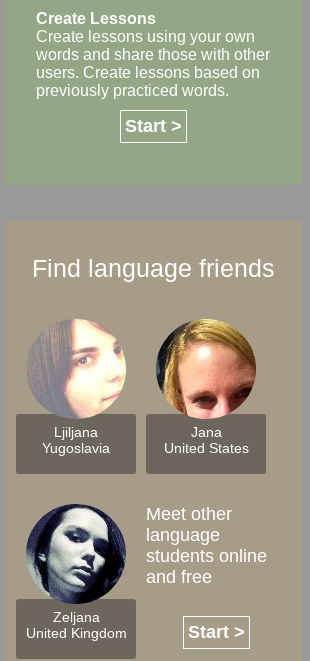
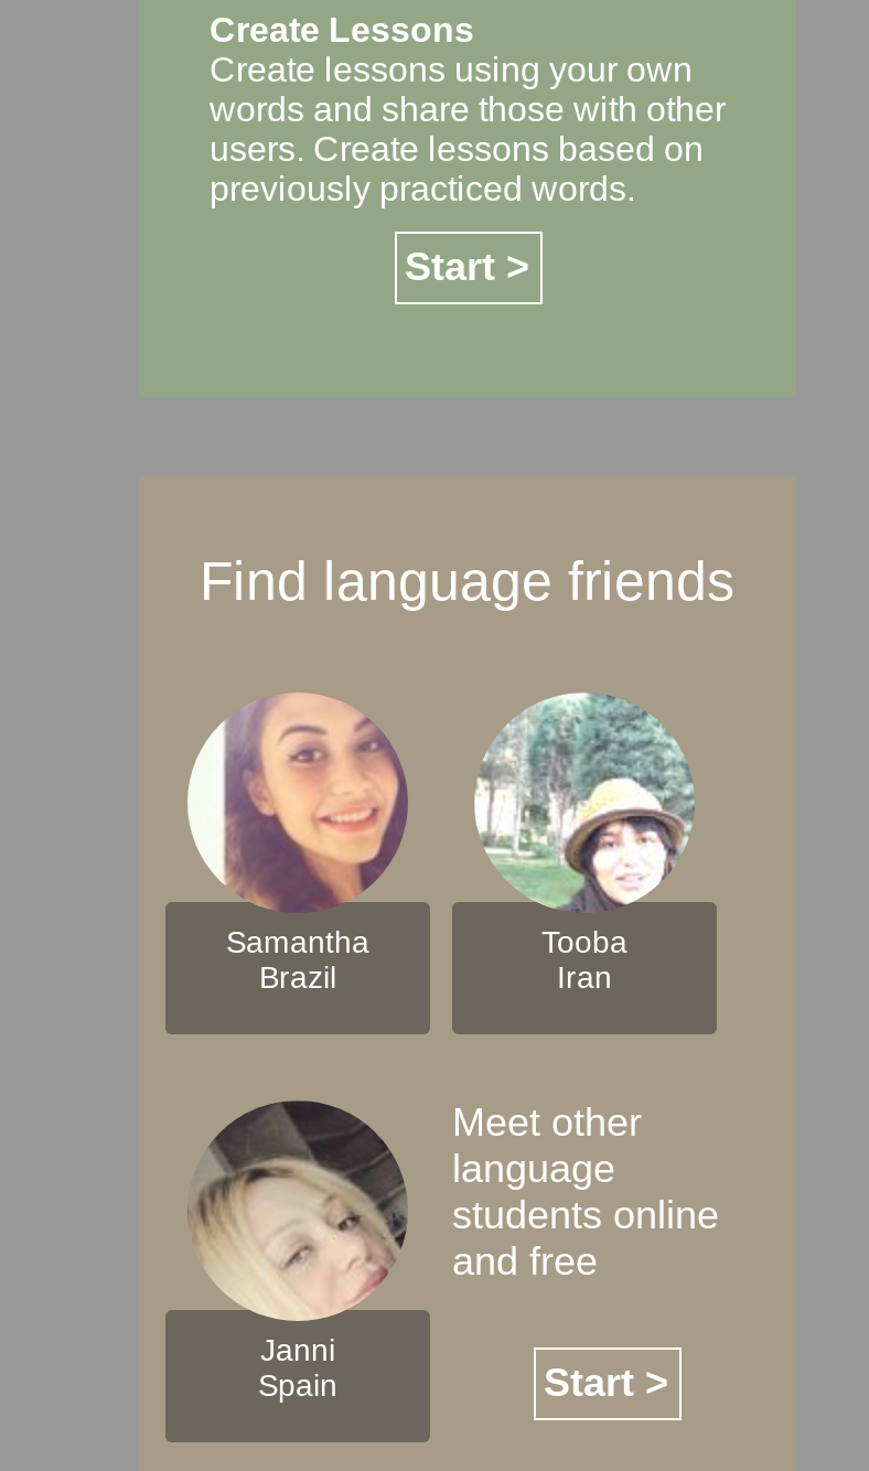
- [image]
- Ljiljana
- Yugoslavia
+ [image]
+ Samantha
+ Brazil

- [image]
- Jana
- United States
+ [image]
+ Tooba
+ Iran

- [image]
- Zeljana
- United Kingdom
+ [image]
+ Janni
+ Spain
